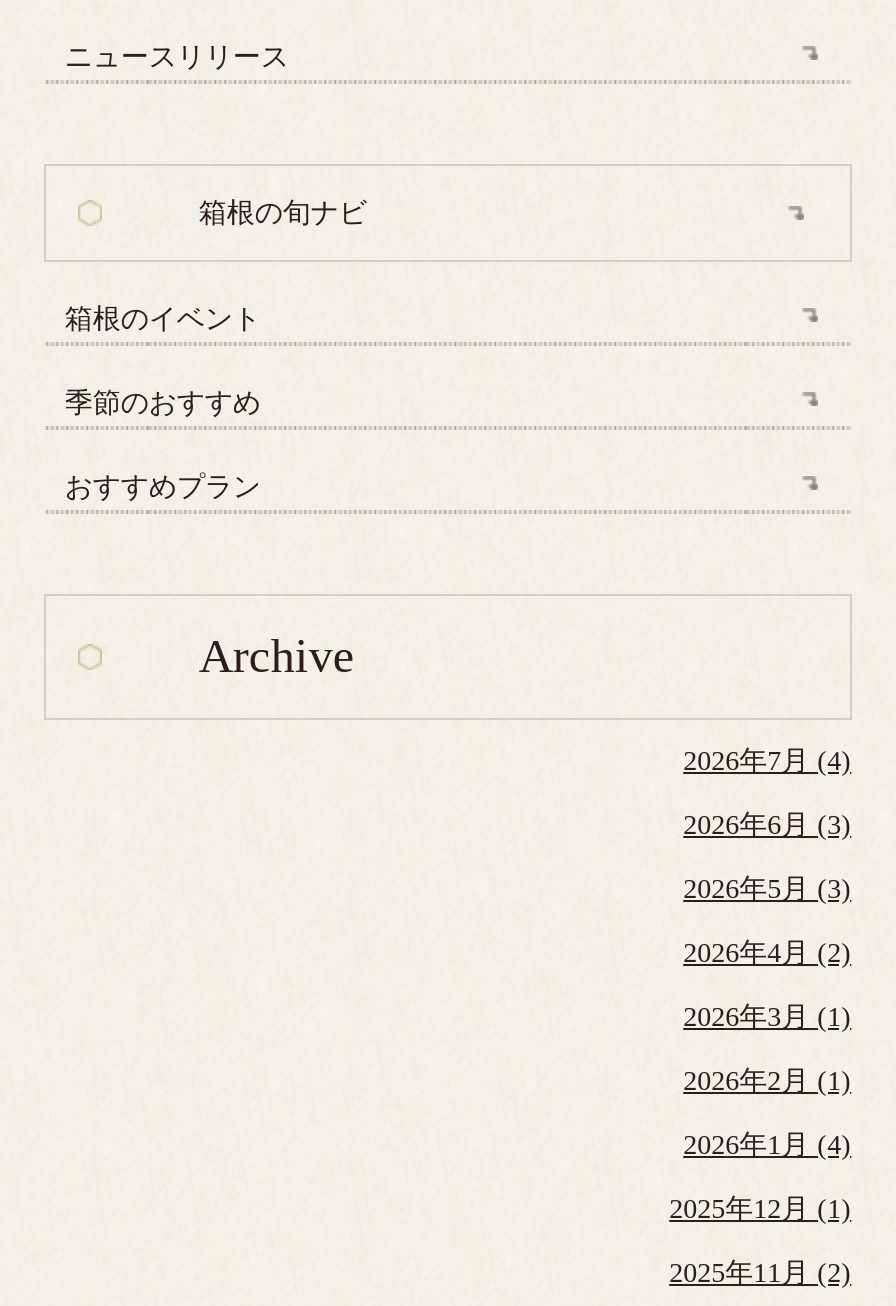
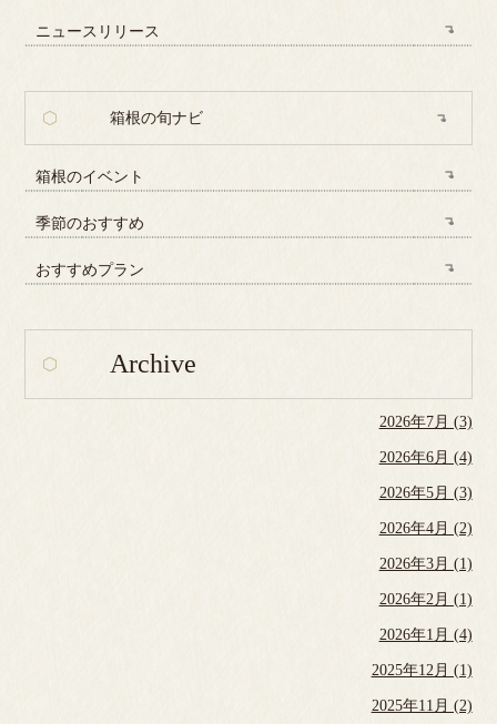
- 2026年7月 (4)
+ 2026年7月 (3)

- 2026年6月 (3)
+ 2026年6月 (4)
